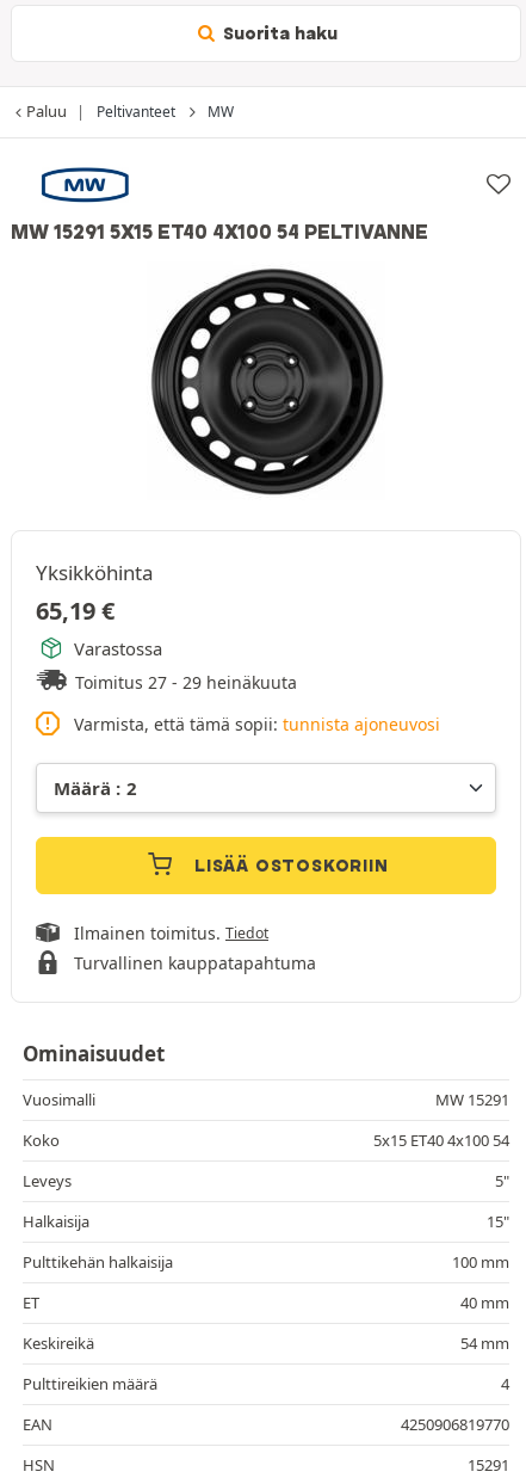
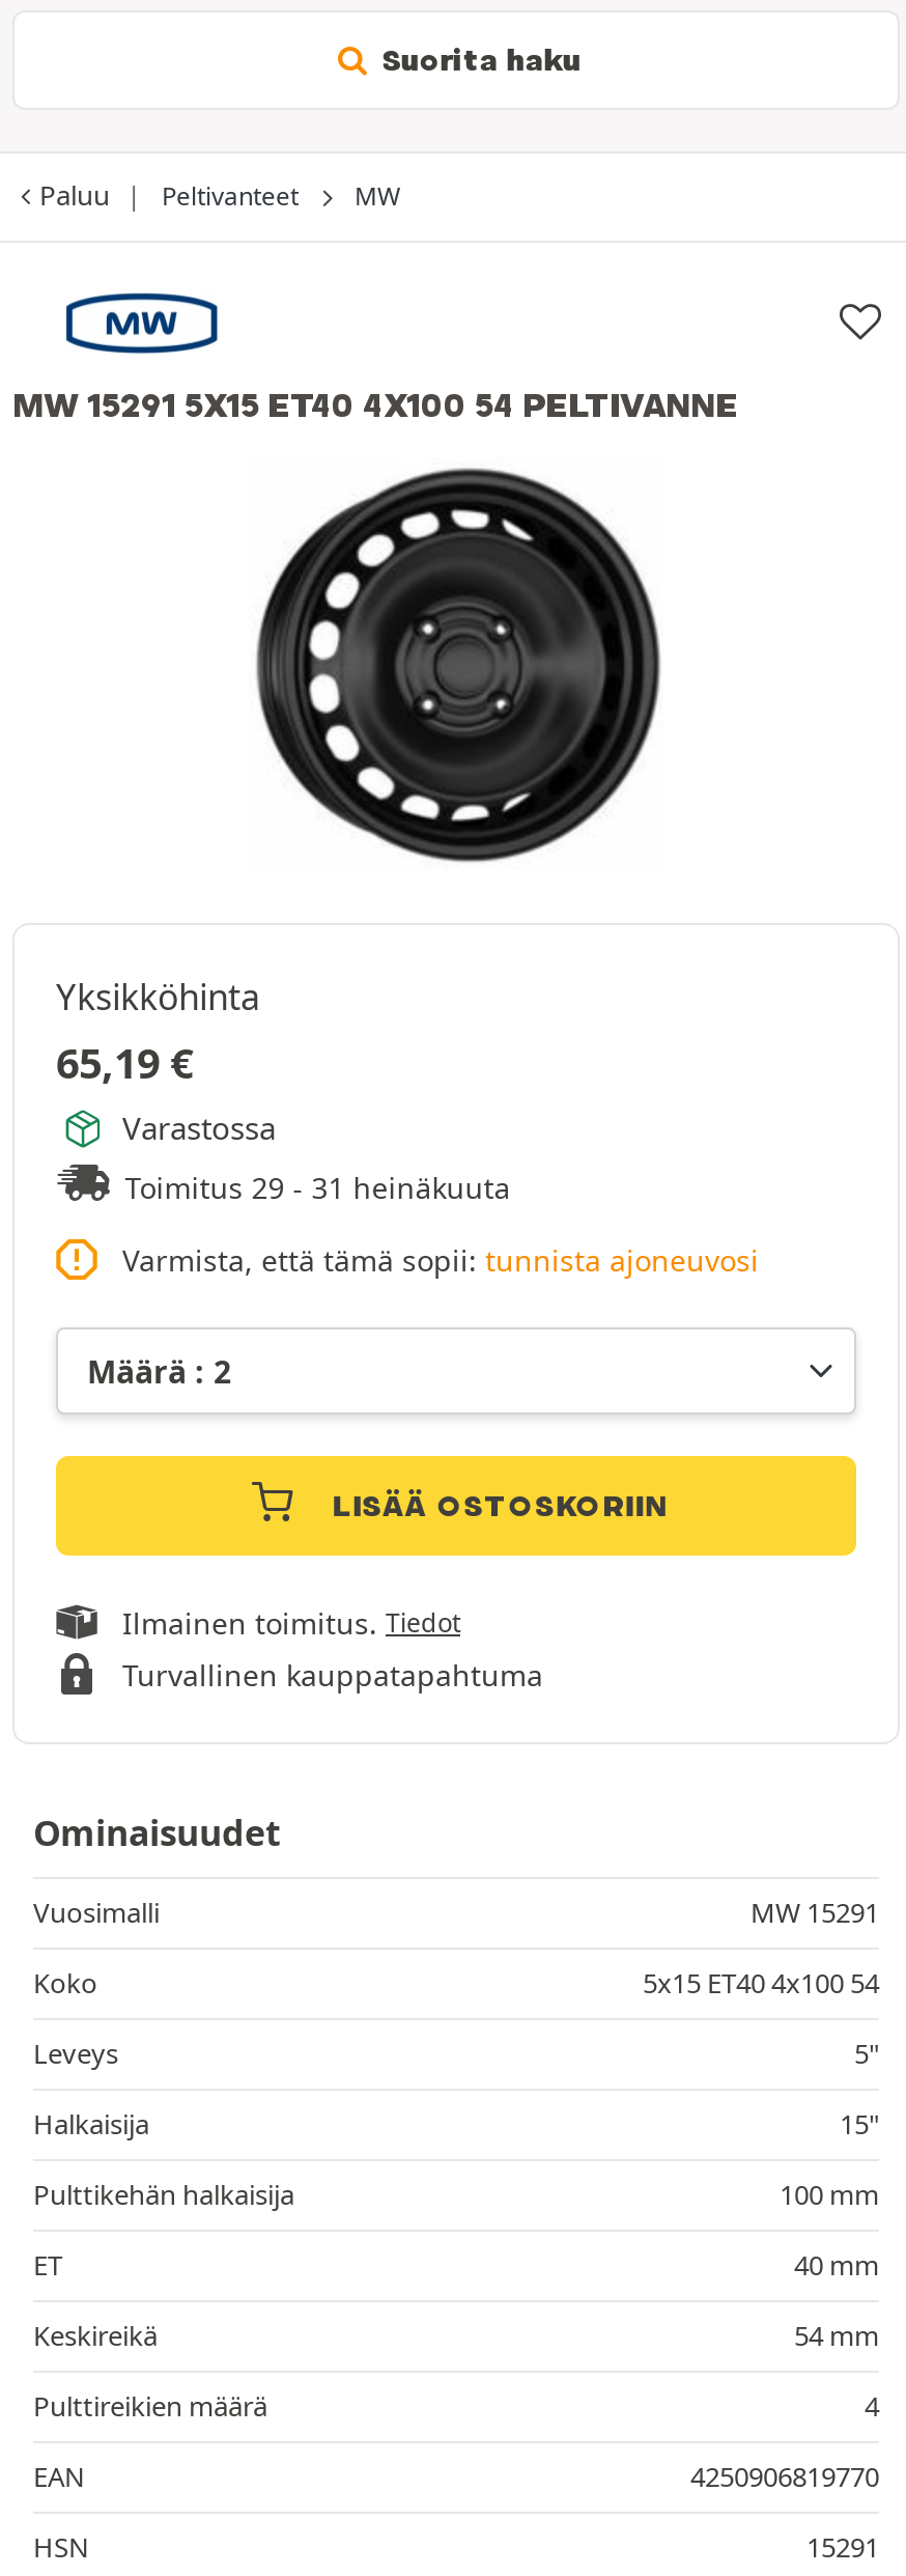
- Toimitus 27 - 29 heinäkuuta
+ Toimitus 29 - 31 heinäkuuta
